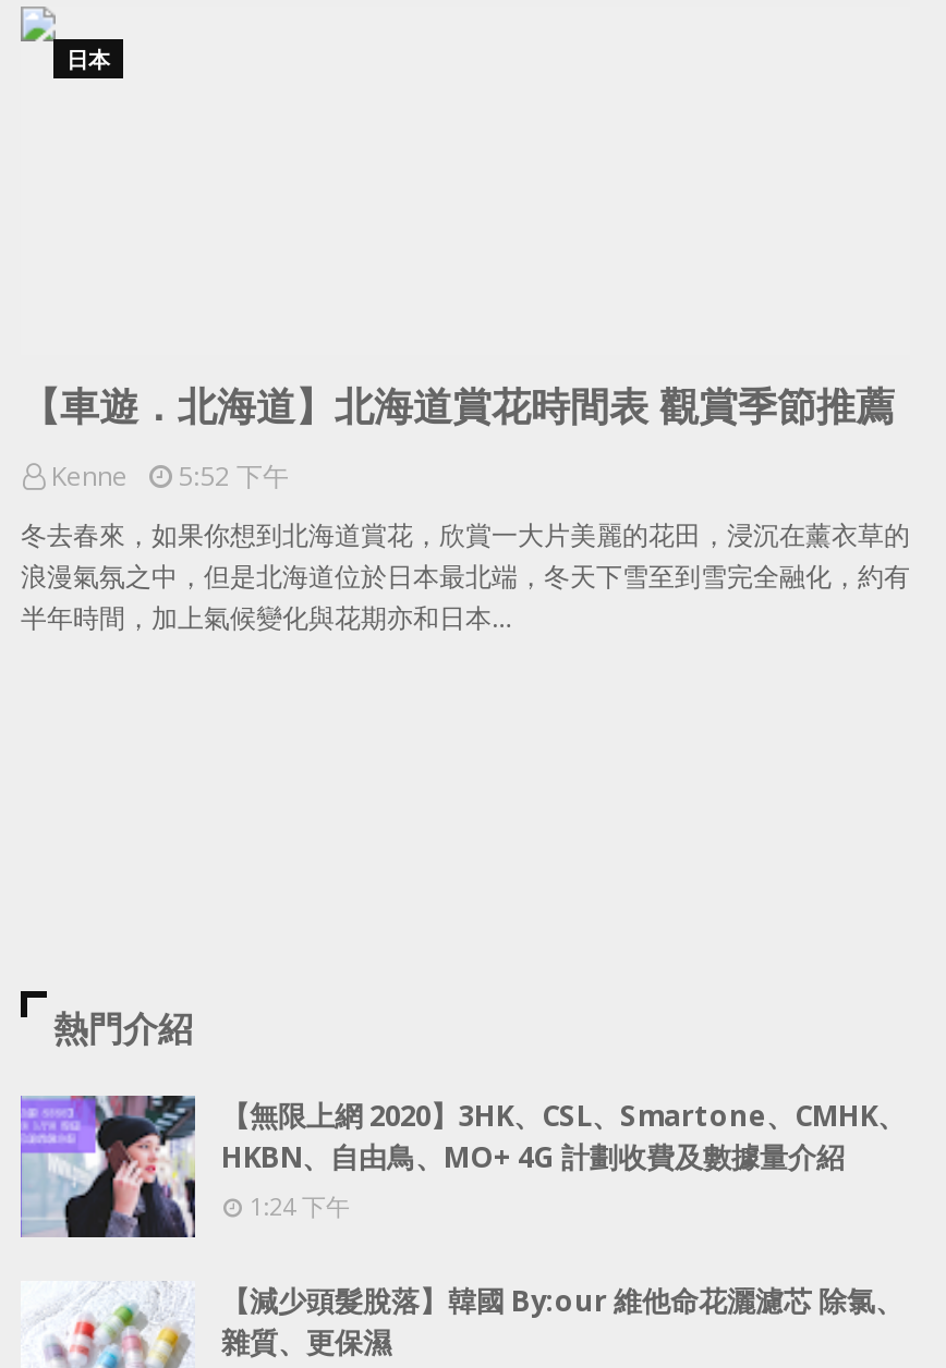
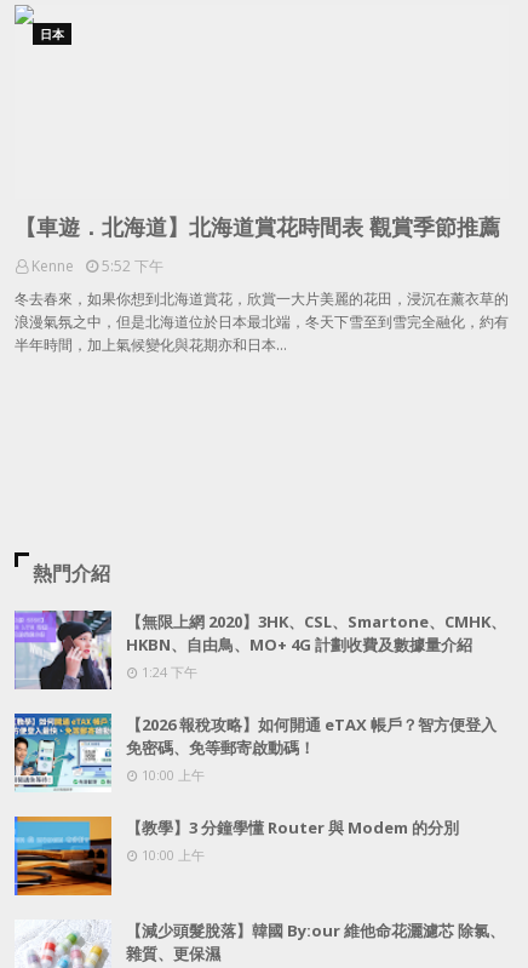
+ [image]
+ 【2026 報稅攻略】如何開通 eTAX 帳戶？智方便登入
+ 免密碼、免等郵寄啟動碼！
+ 10:00 上午
+ 【教學】3 分鐘學懂 Router 與 Modem 的分別
+ 10:00 上午

+ [image]
